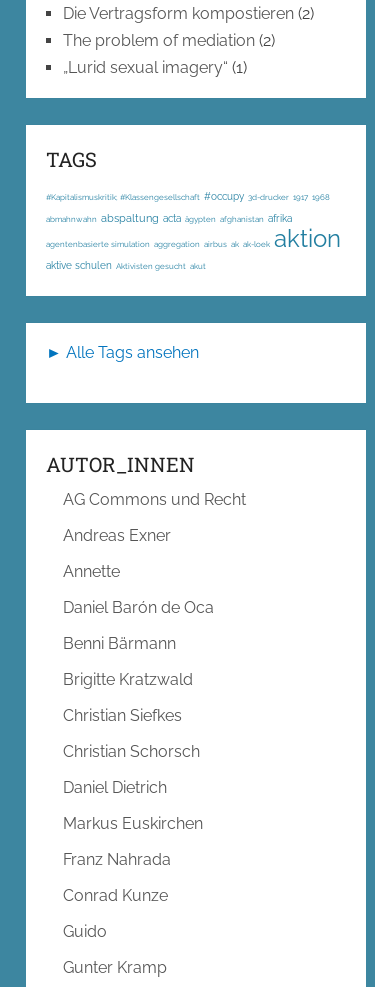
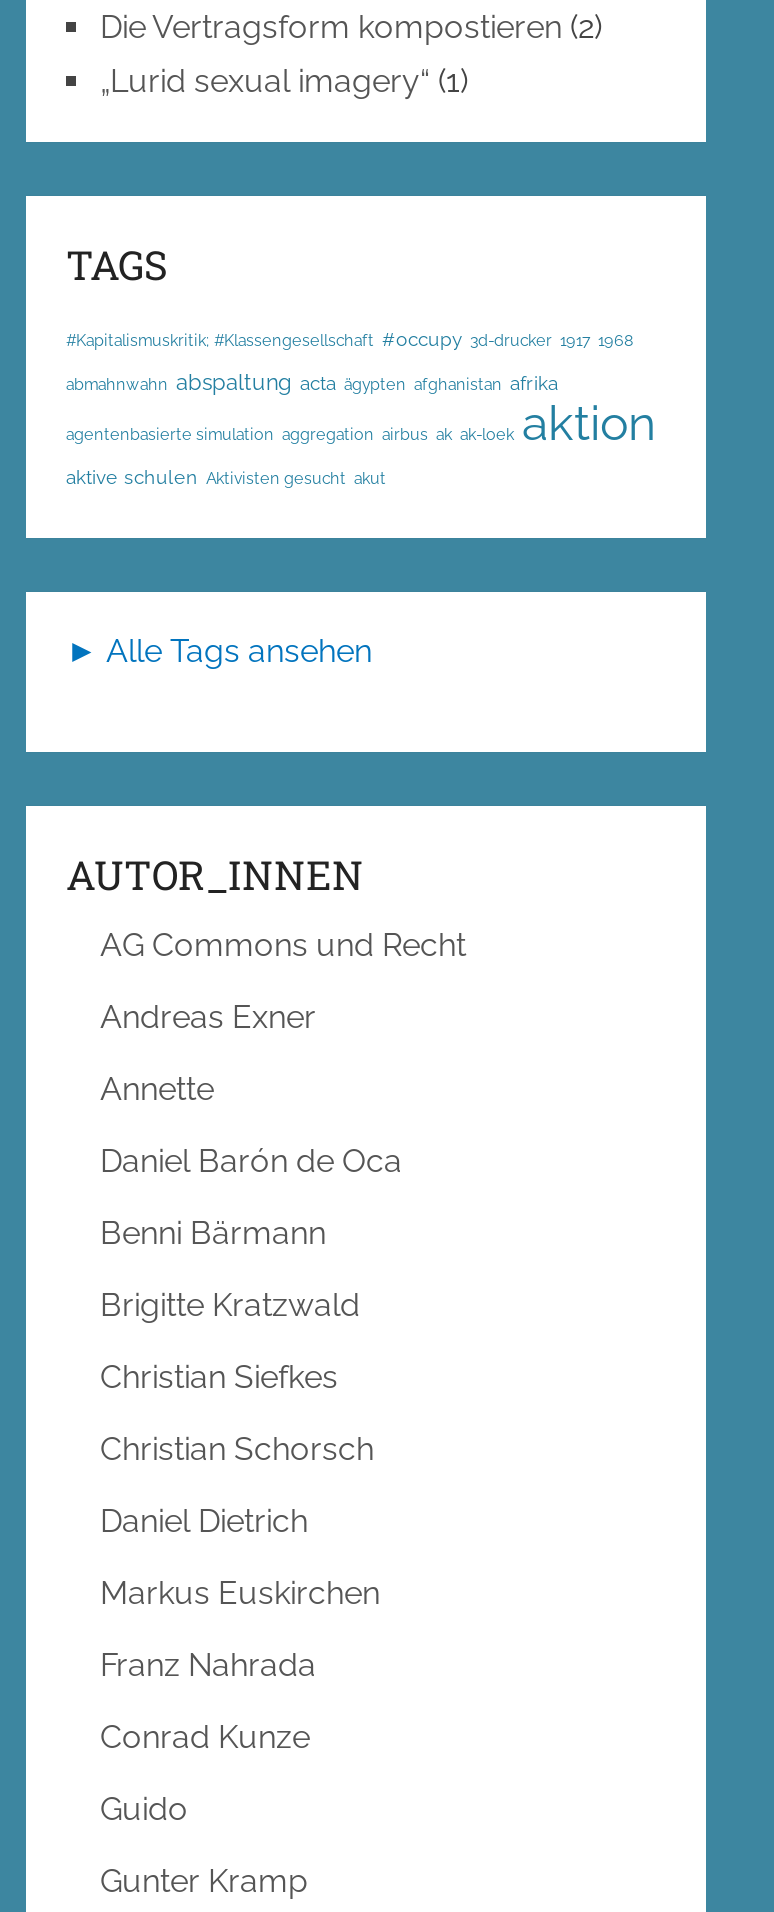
- The problem of mediation (2)
